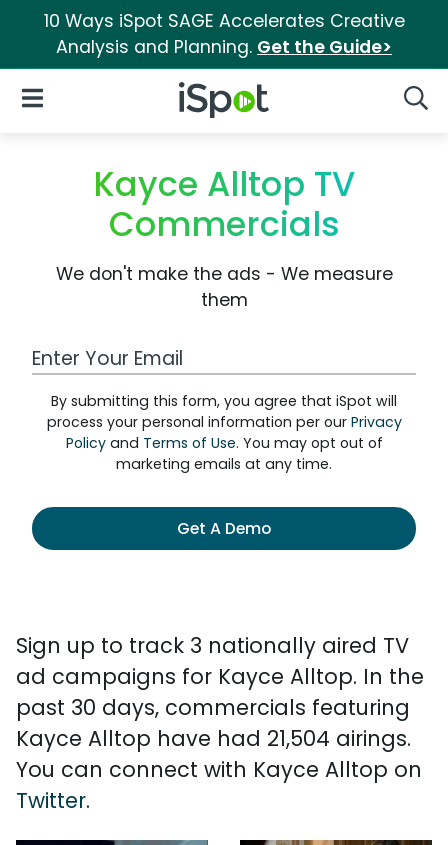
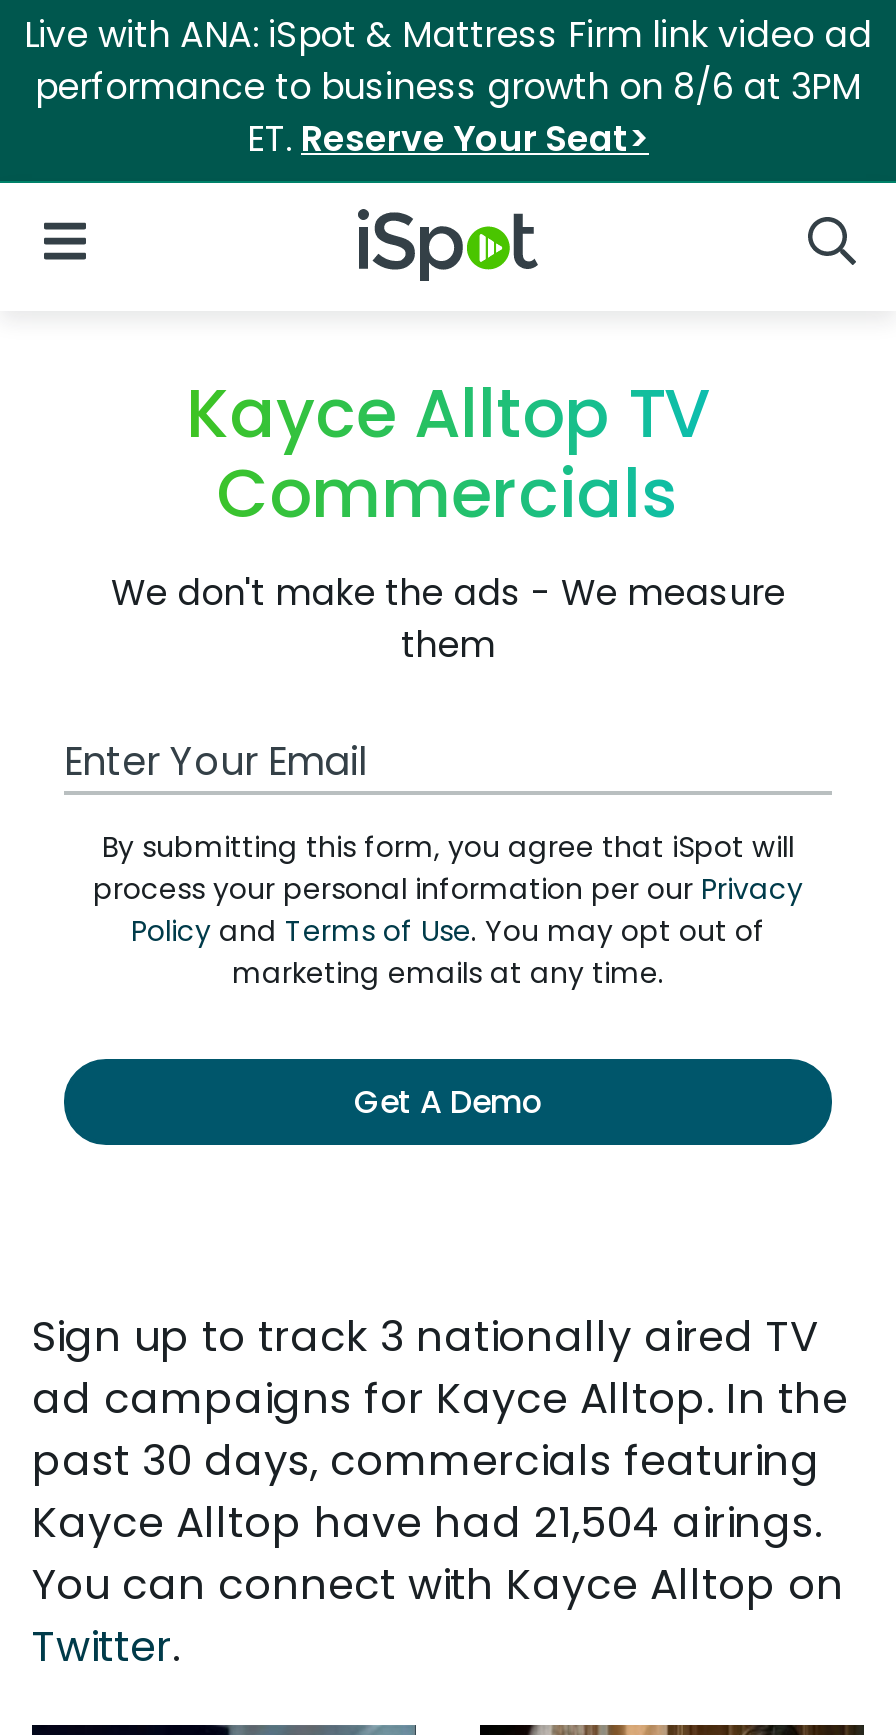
- 10 Ways iSpot SAGE Accelerates Creative
- Analysis and Planning. Get the Guide>
+ Live with ANA: iSpot & Mattress Firm link video ad
+ performance to business growth on 8/6 at 3PM
+ ET. Reserve Your Seat>
